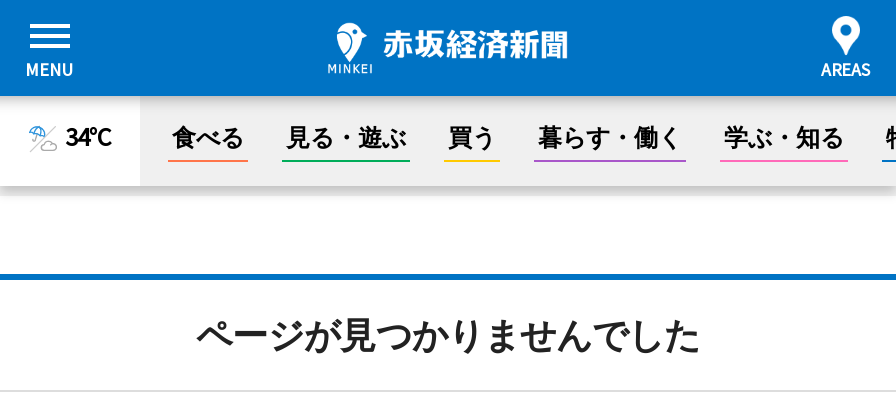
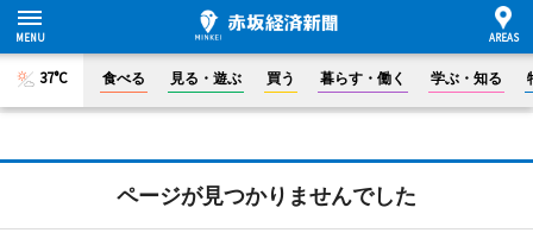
- 34°C
+ 37°C
